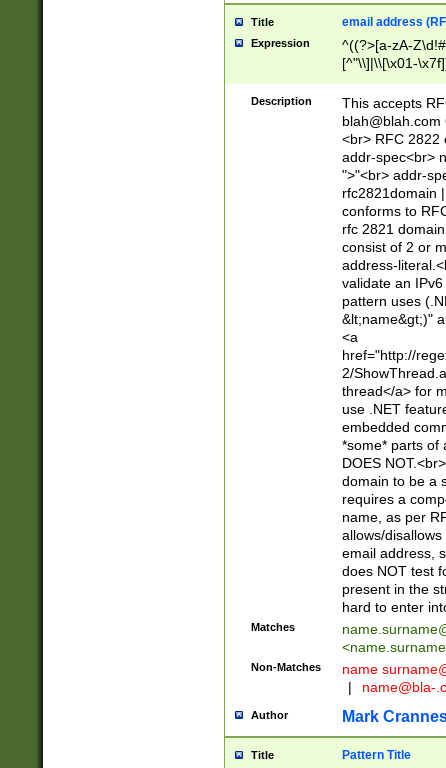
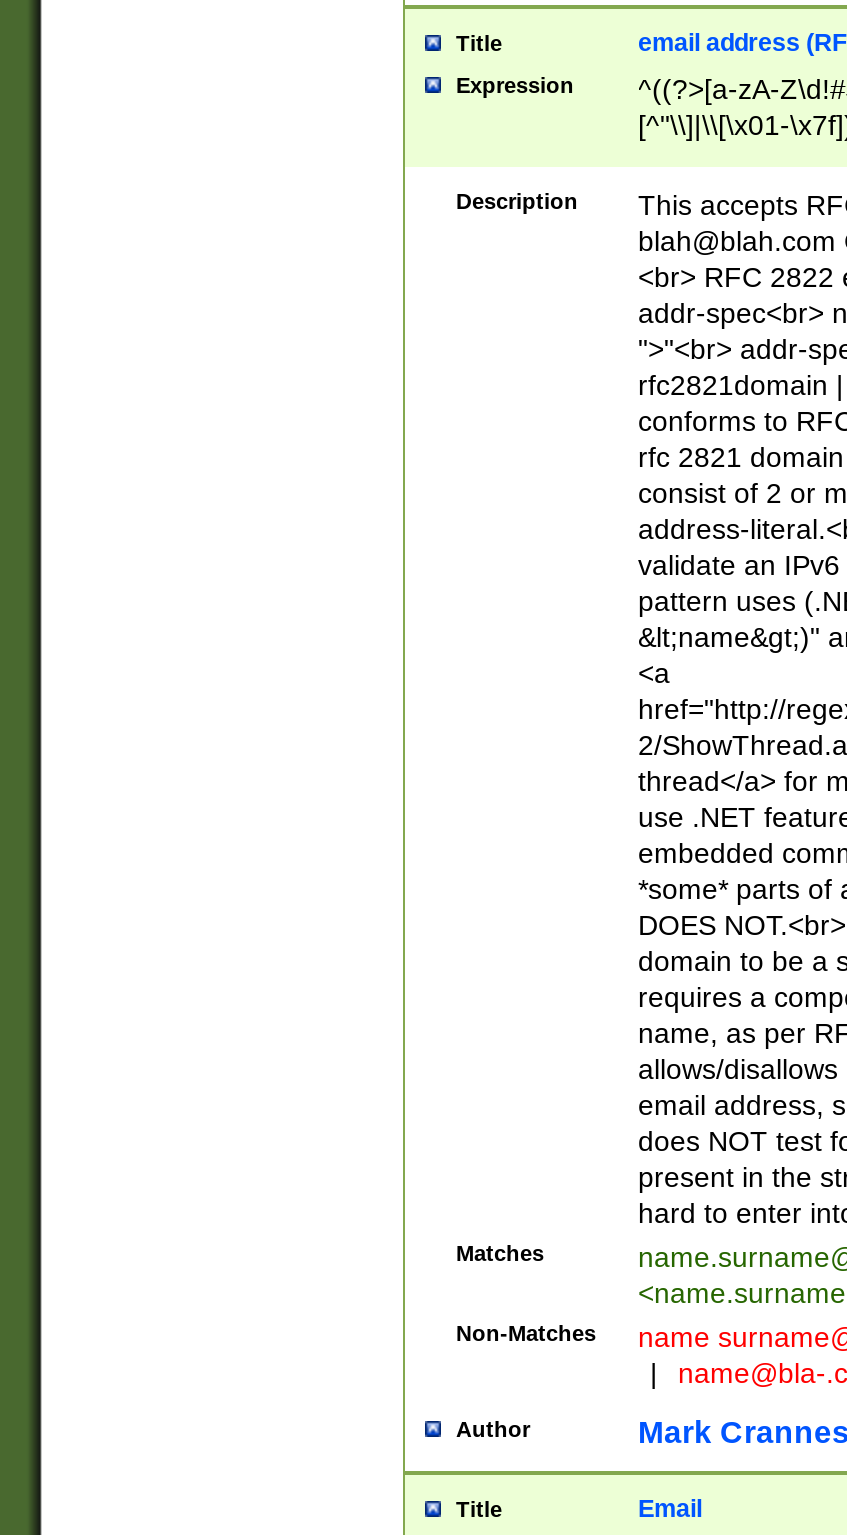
- Pattern Title
+ Email
